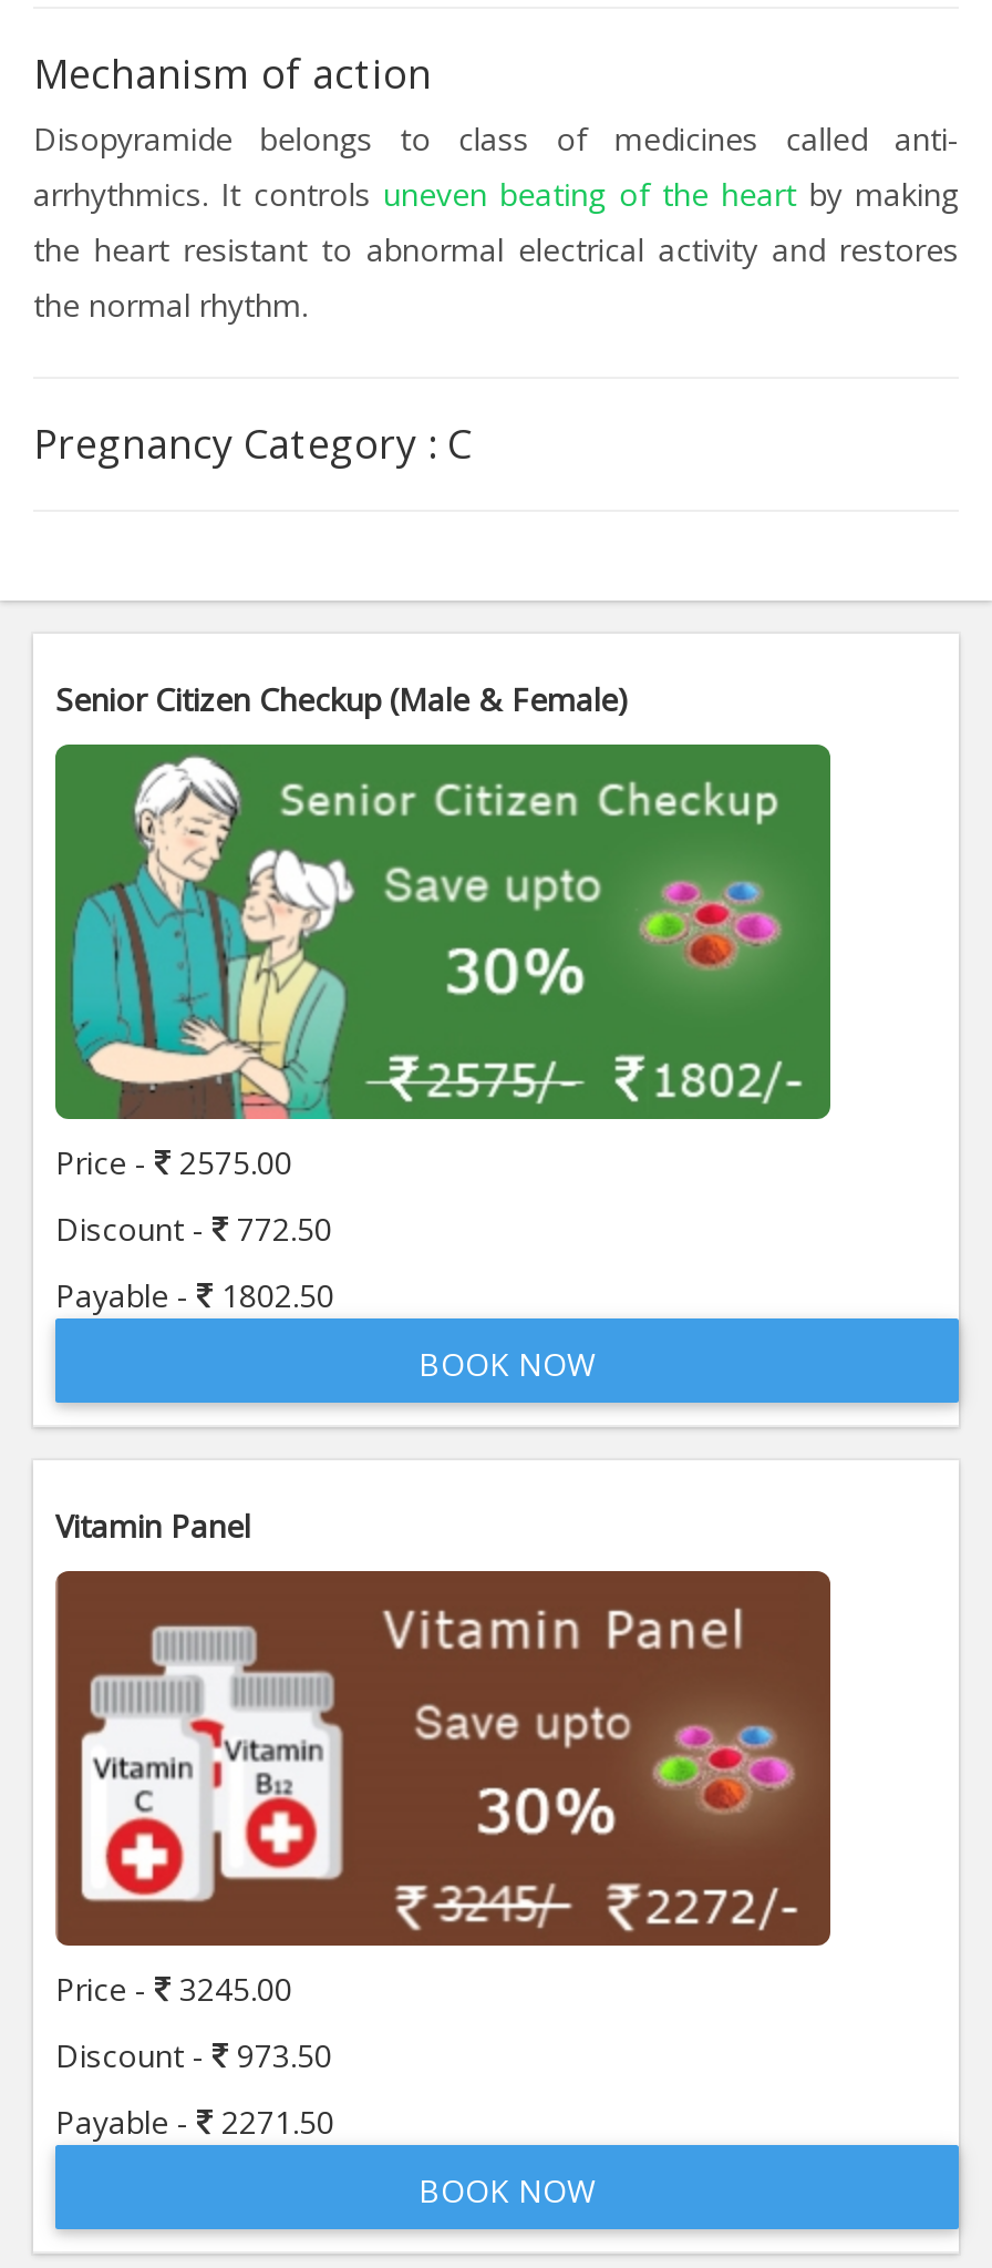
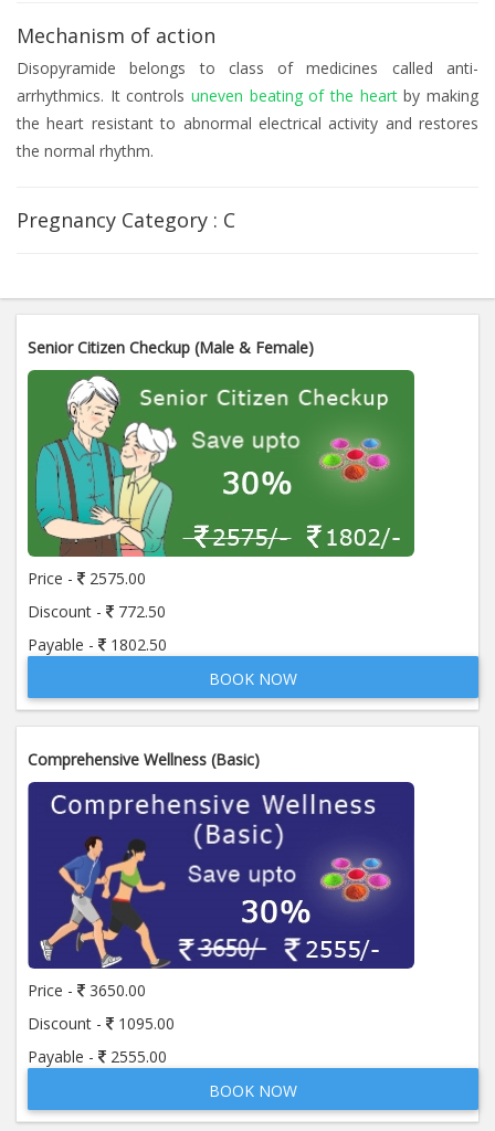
- Vitamin Panel
+ Comprehensive Wellness (Basic)

- [image]
- Price - 3245.00
+ [image]
+ Price - 3650.00

- Discount - 973.50
+ Discount - 1095.00

- Payable - 2271.50
+ Payable - 2555.00
